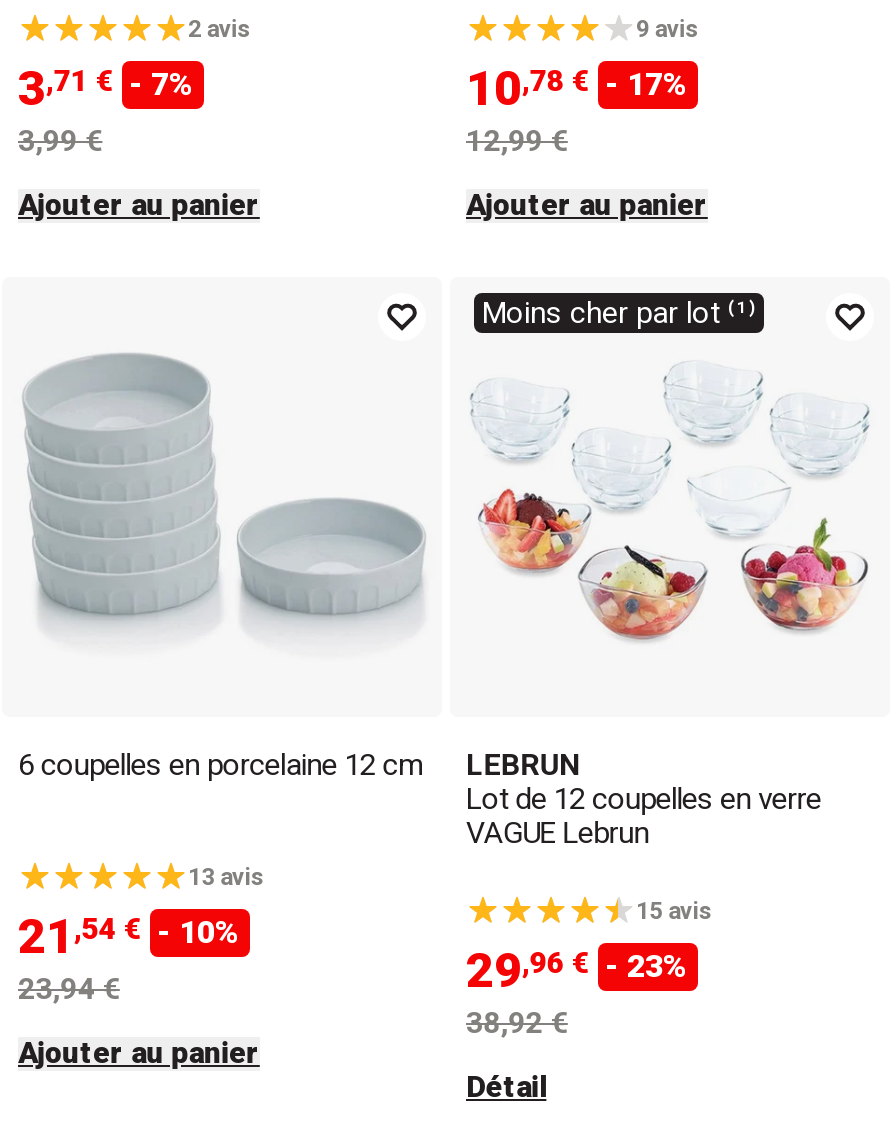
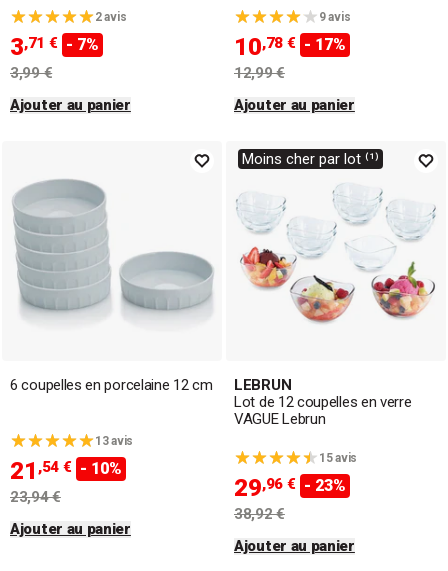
- Détail
+ Ajouter au panier
